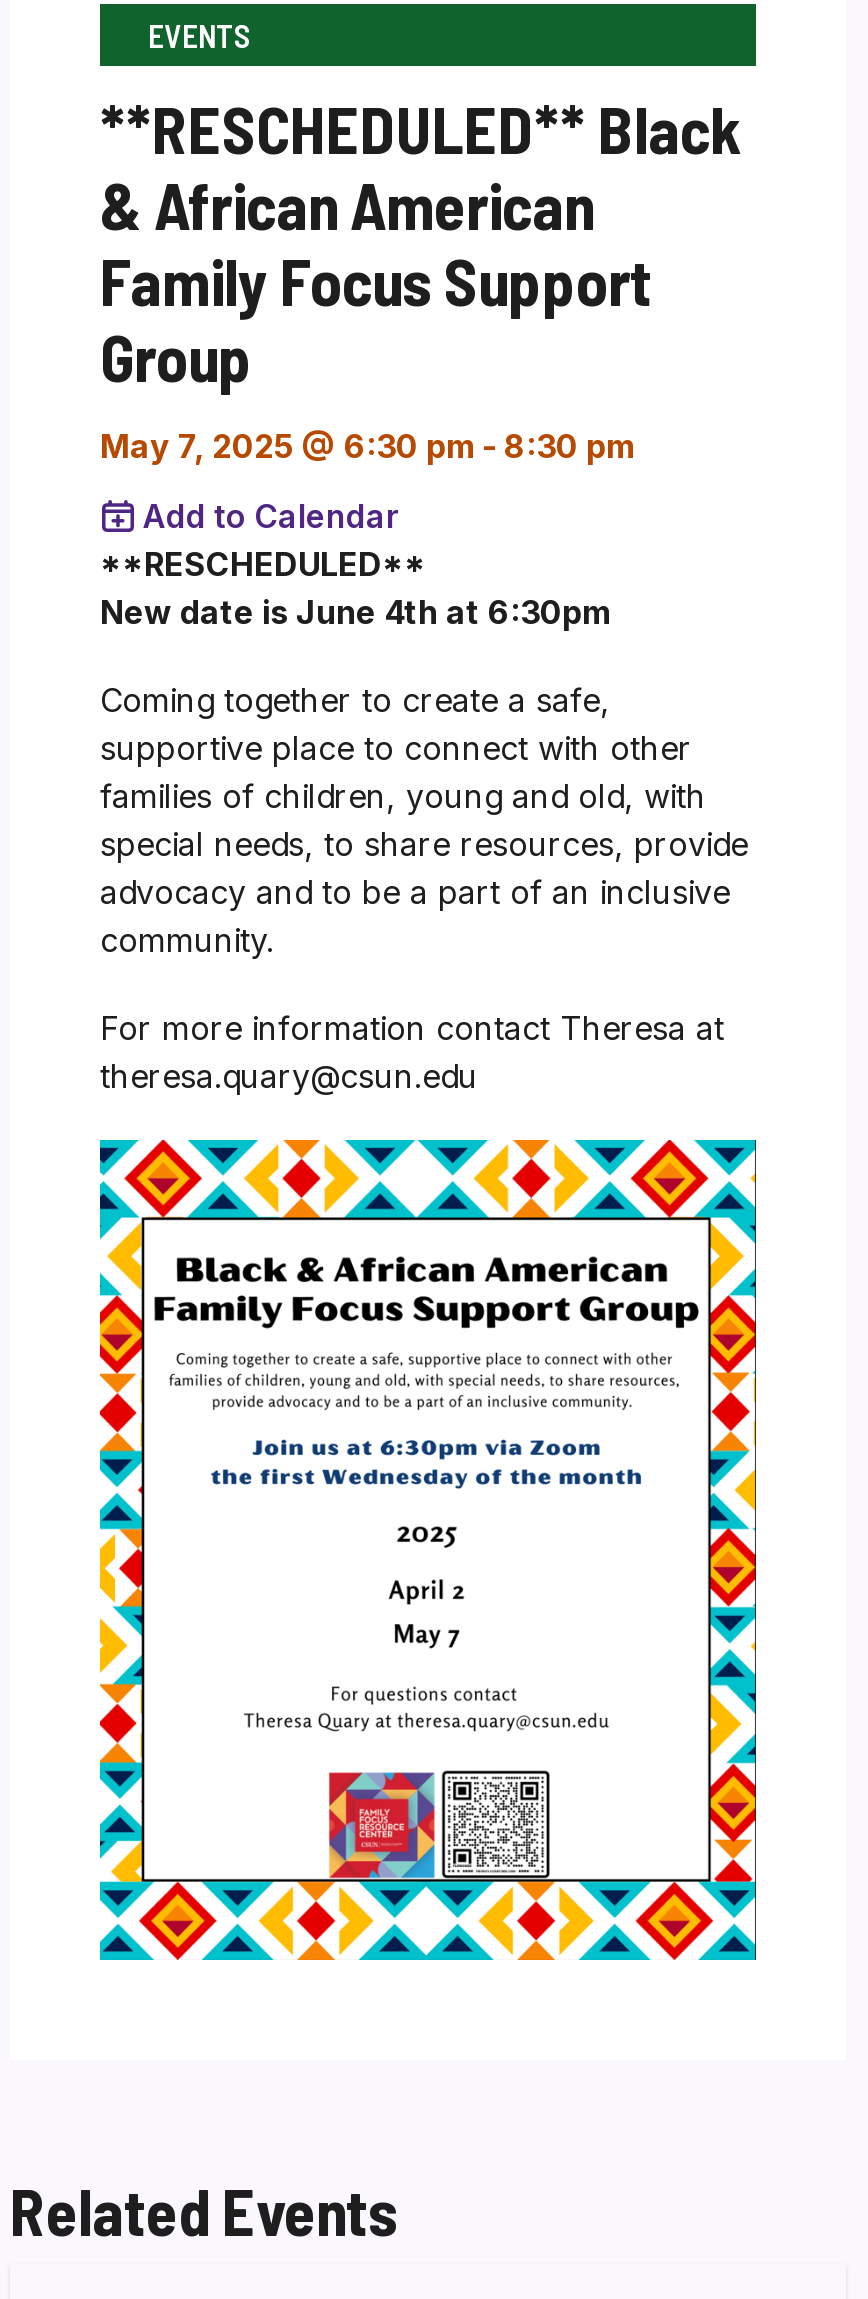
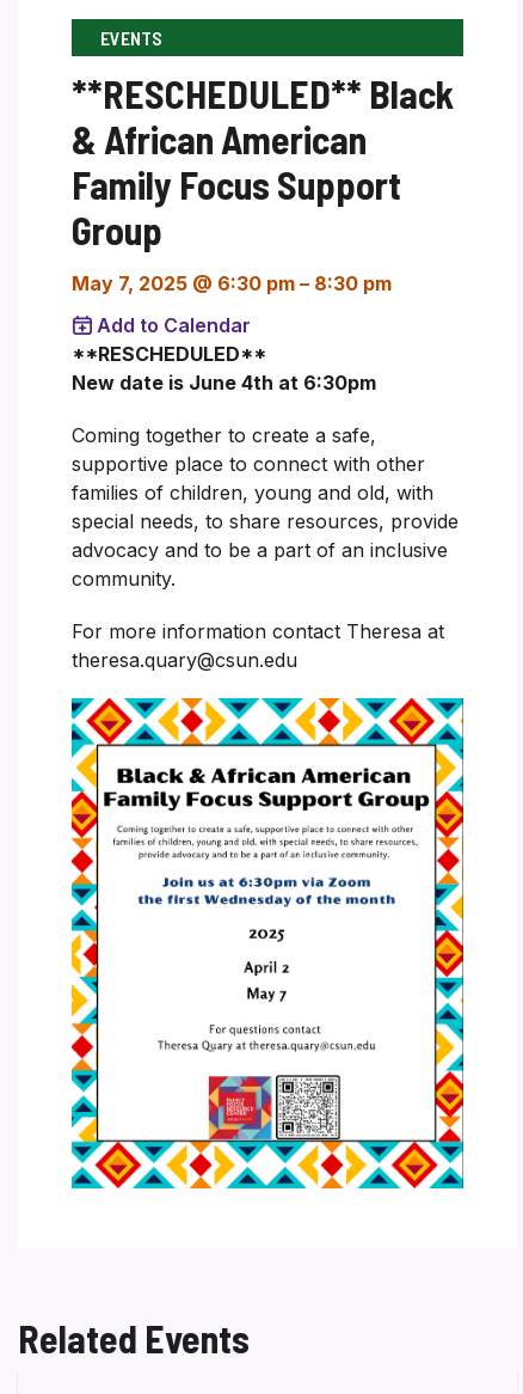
- May 7, 2025 @ 6:30 pm - 8:30 pm
+ May 7, 2025 @ 6:30 pm – 8:30 pm
